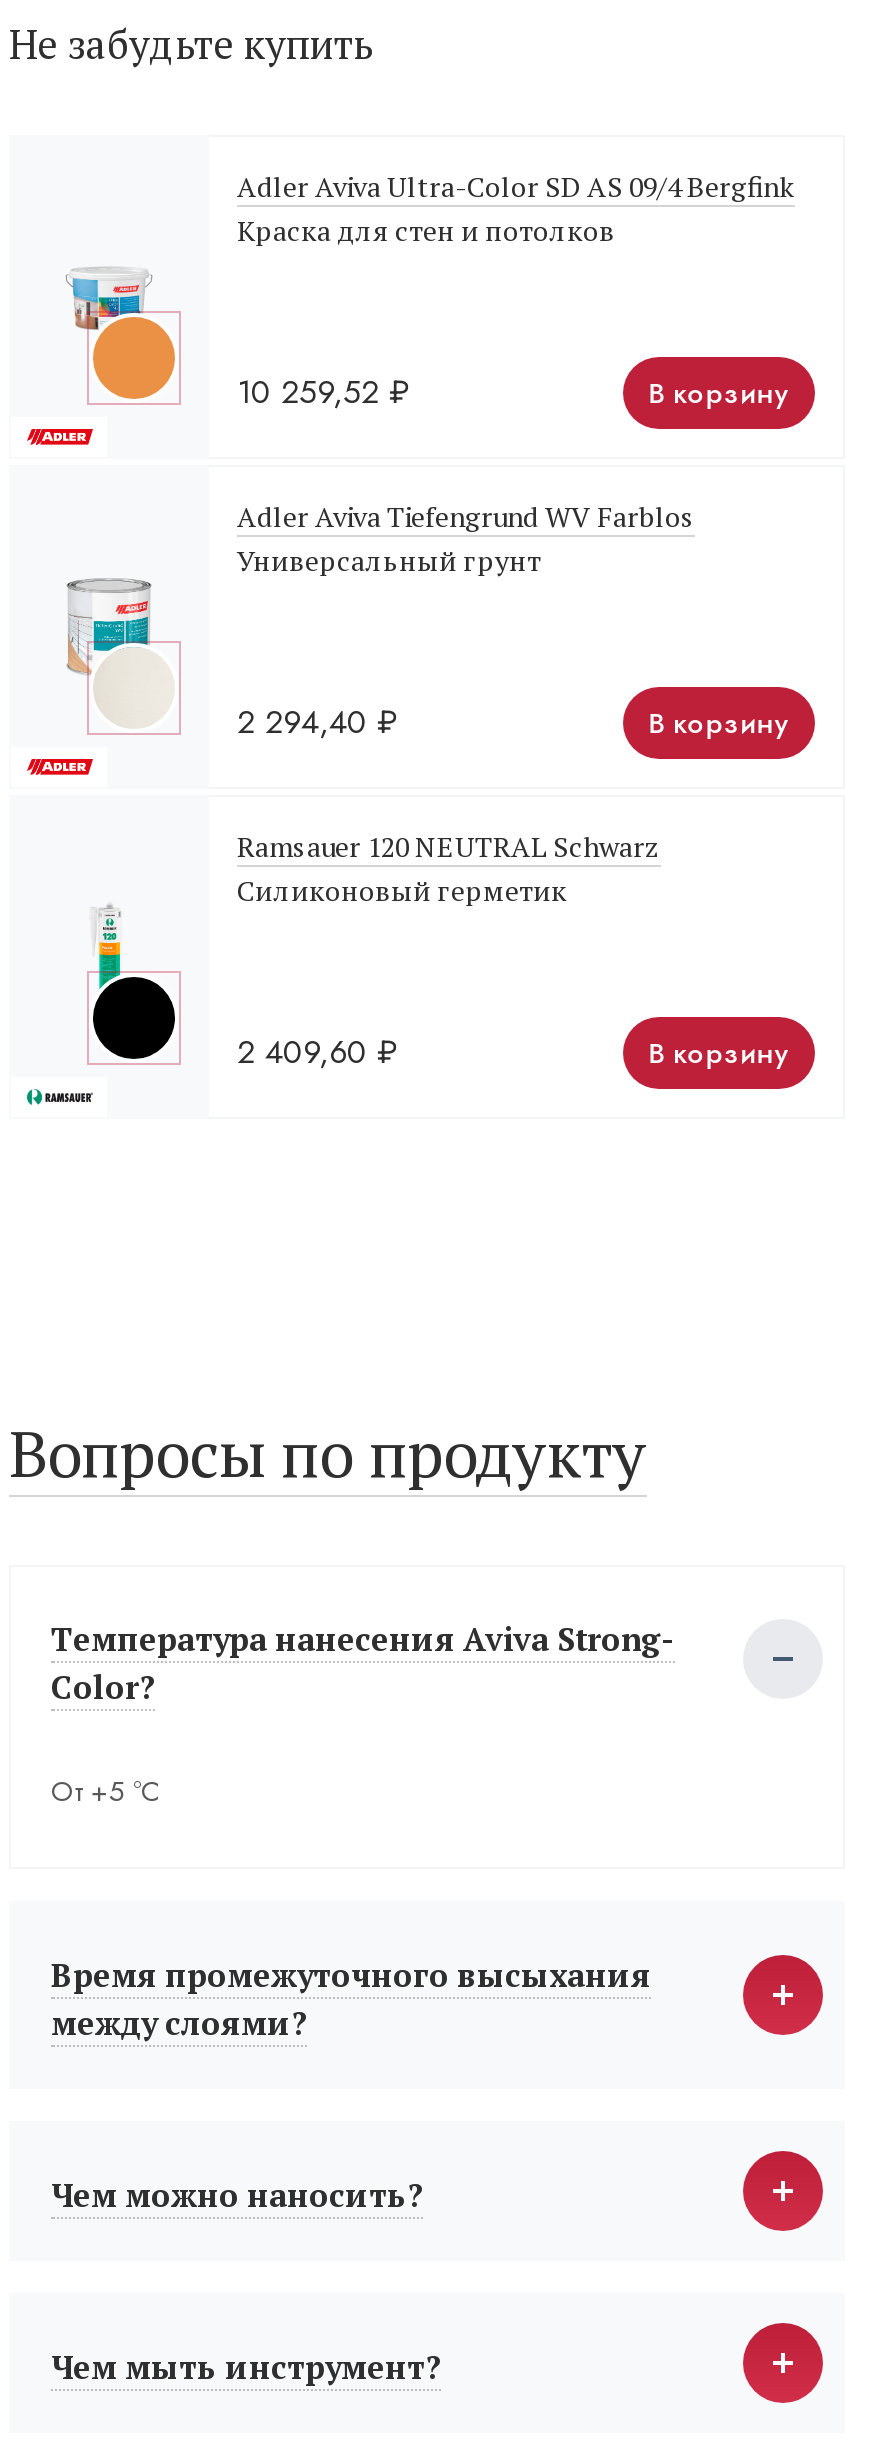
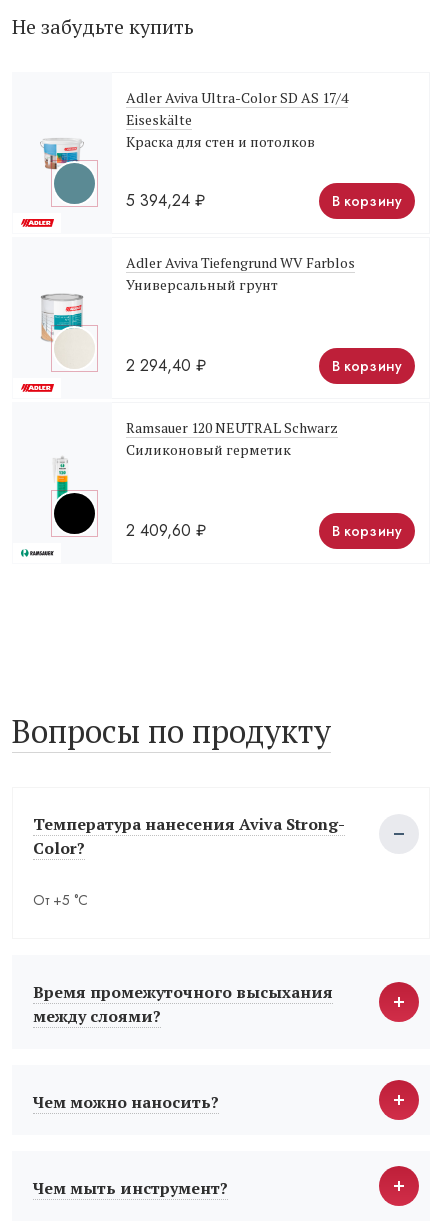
- Adler Aviva Ultra-Color SD AS 09/4 Bergfink
+ Adler Aviva Ultra-Color SD AS 17/4
+ Eiseskälte

moved down: Краска для стен и потолков

- [image]
- 10 259,52 ₽
+ [image]
+ 5 394,24 ₽
